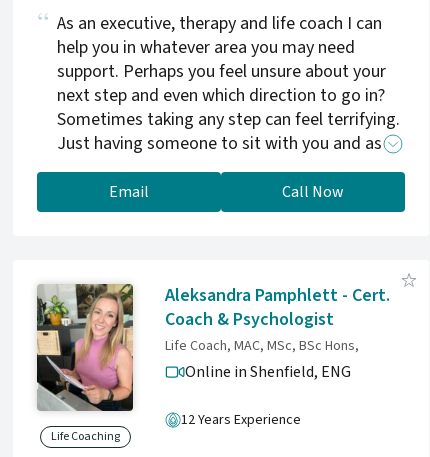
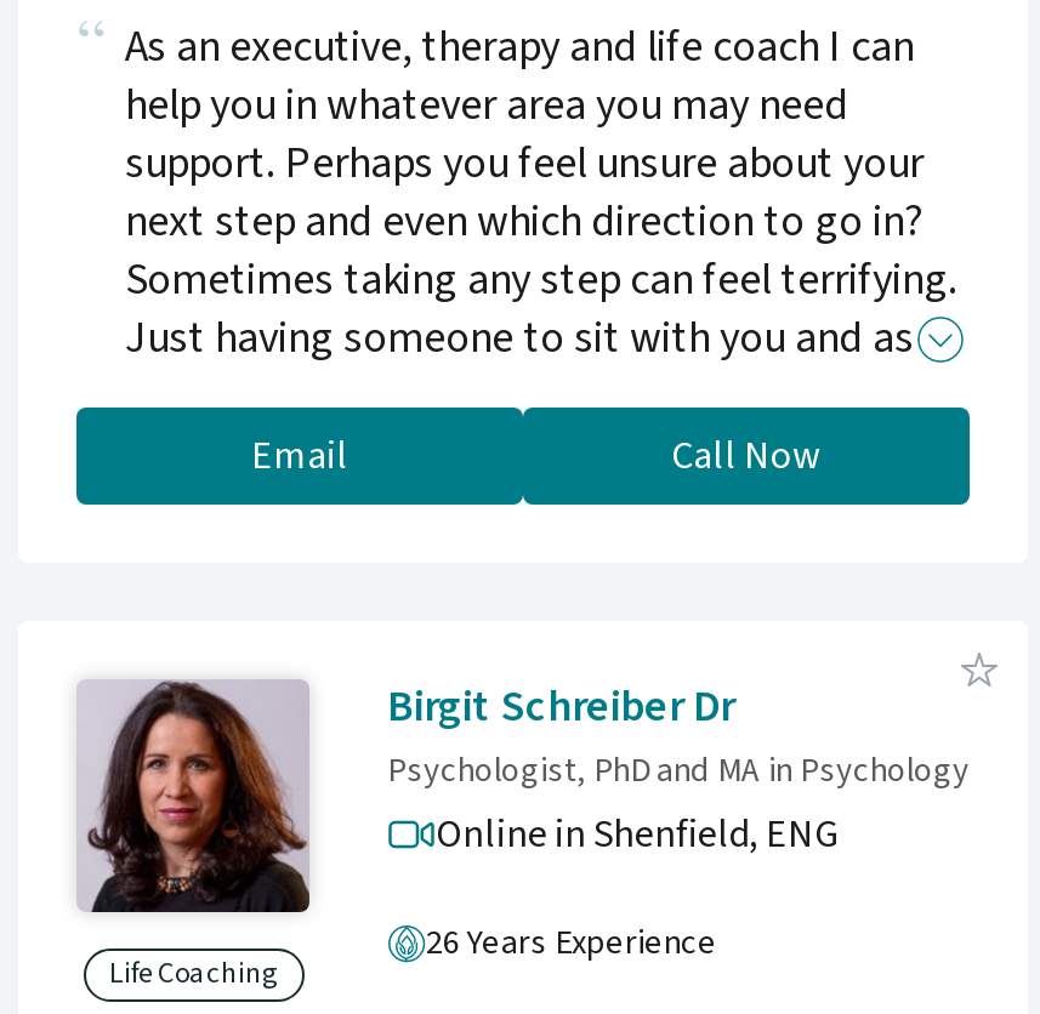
- [image]
- Aleksandra Pamphlett - Cert.
- Coach & Psychologist
- Life Coach, MAC, MSc, BSc Hons,
+ [image]
+ Birgit Schreiber Dr
+ Psychologist, PhD and MA in Psychology

- 12 Years Experience
+ 26 Years Experience
